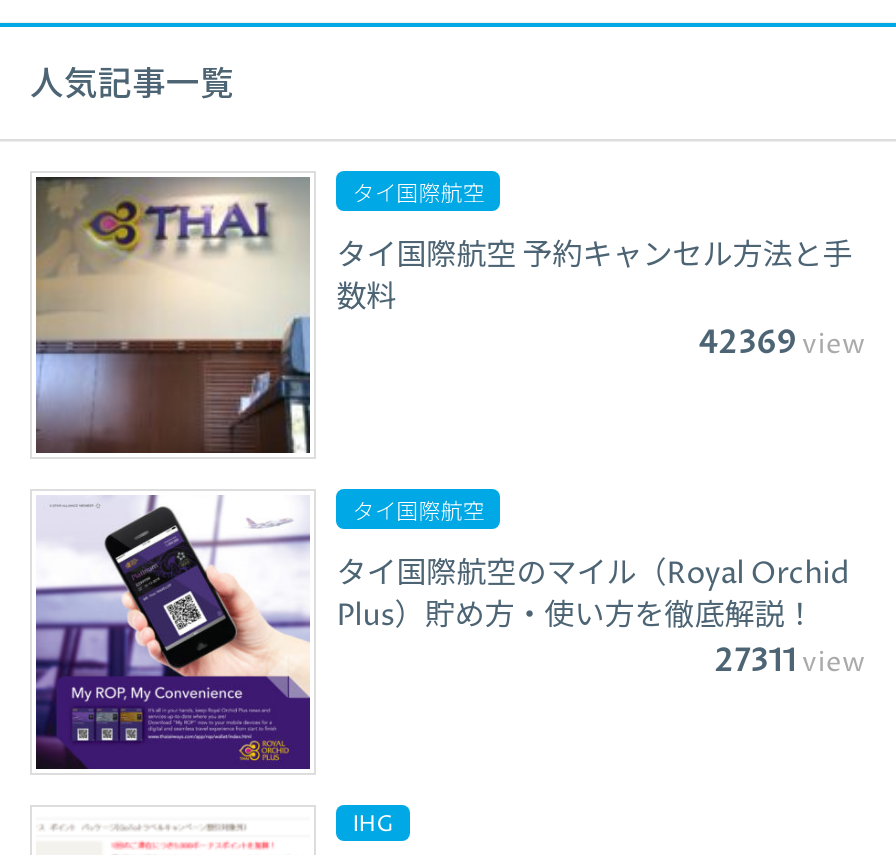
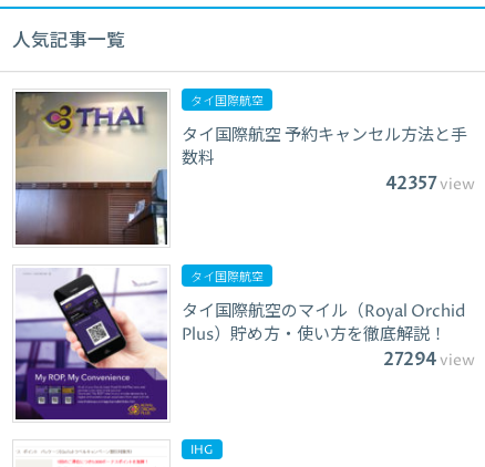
- 42369 view
+ 42357 view

- 27311 view
+ 27294 view
